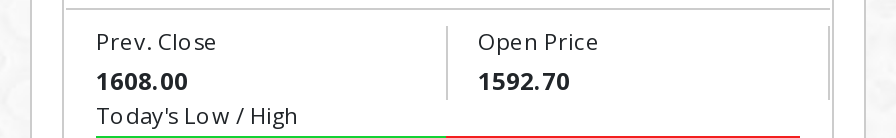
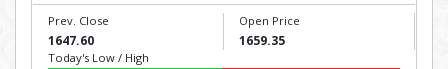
- 1608.00
+ 1647.60

- 1592.70
+ 1659.35
